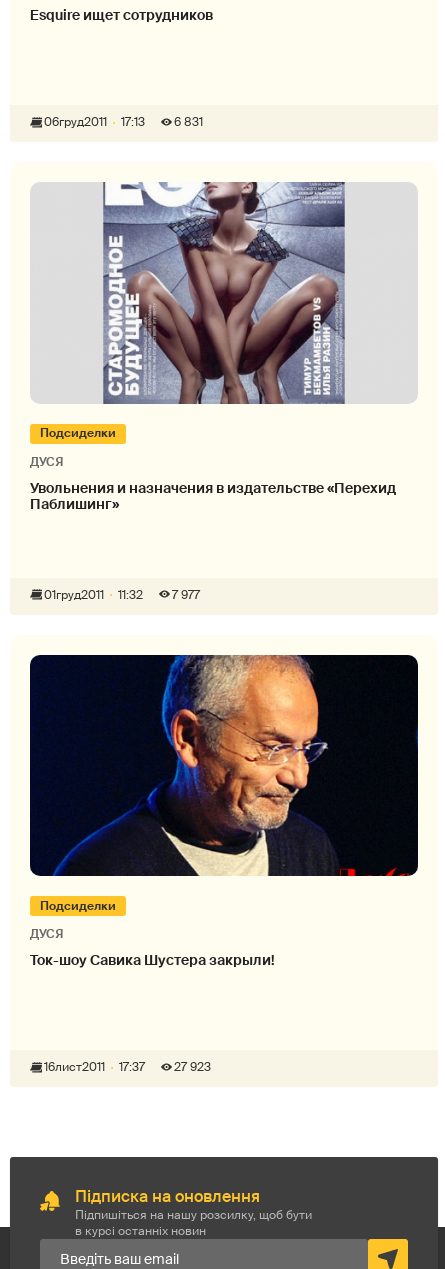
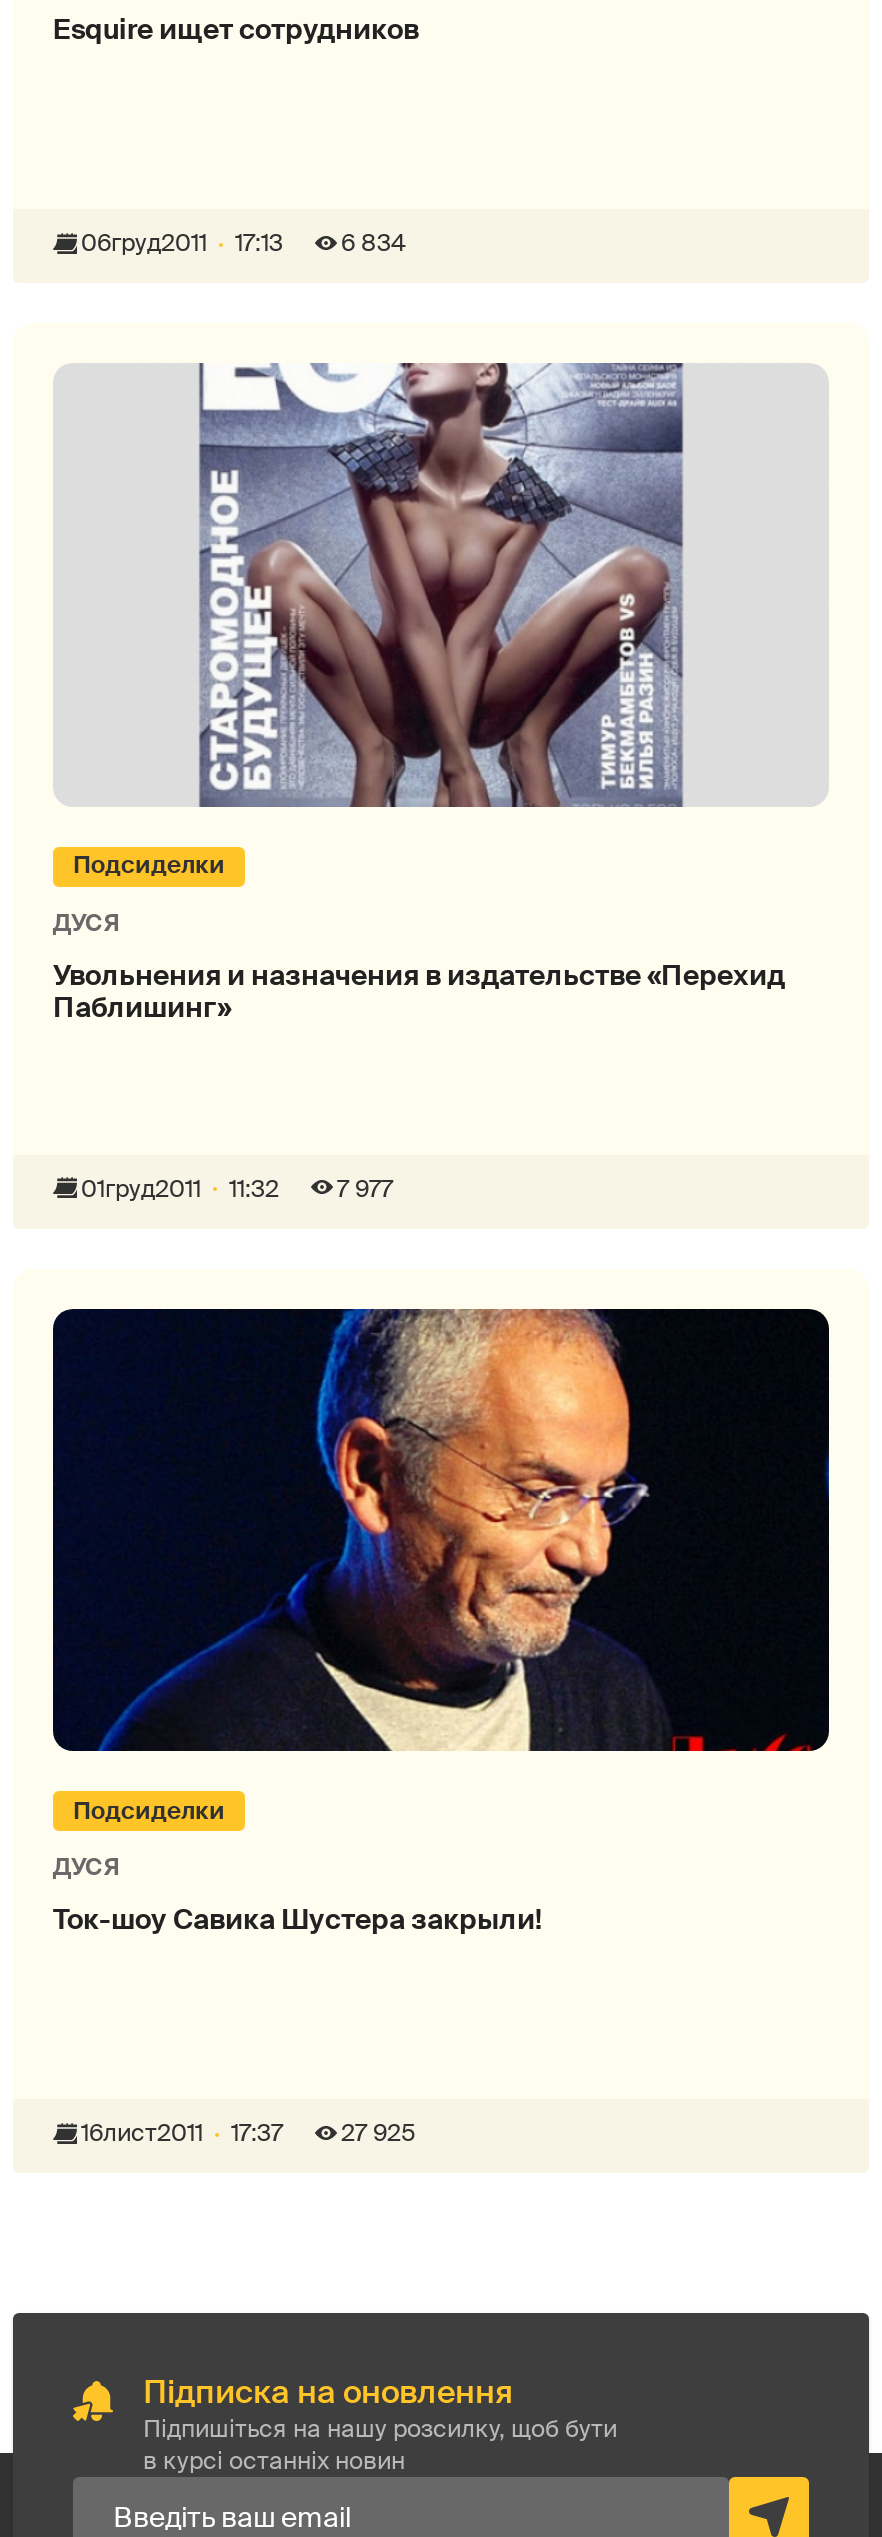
- 6 831
+ 6 834

- 27 923
+ 27 925
